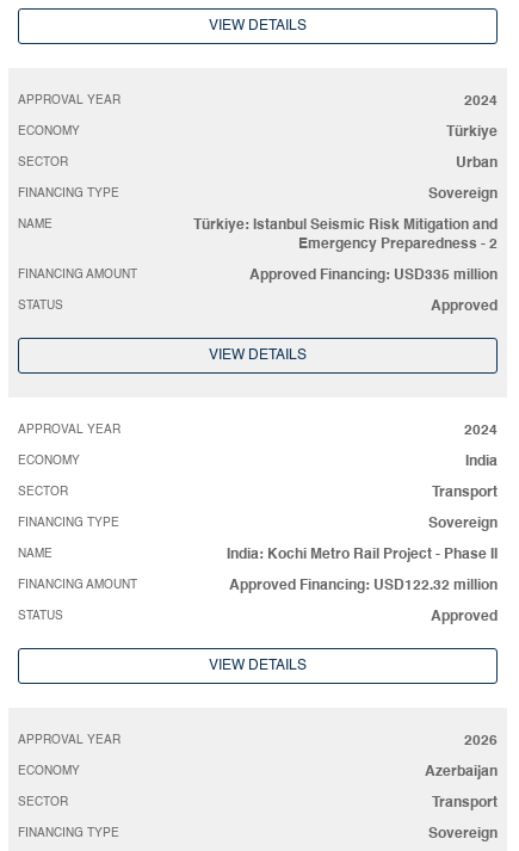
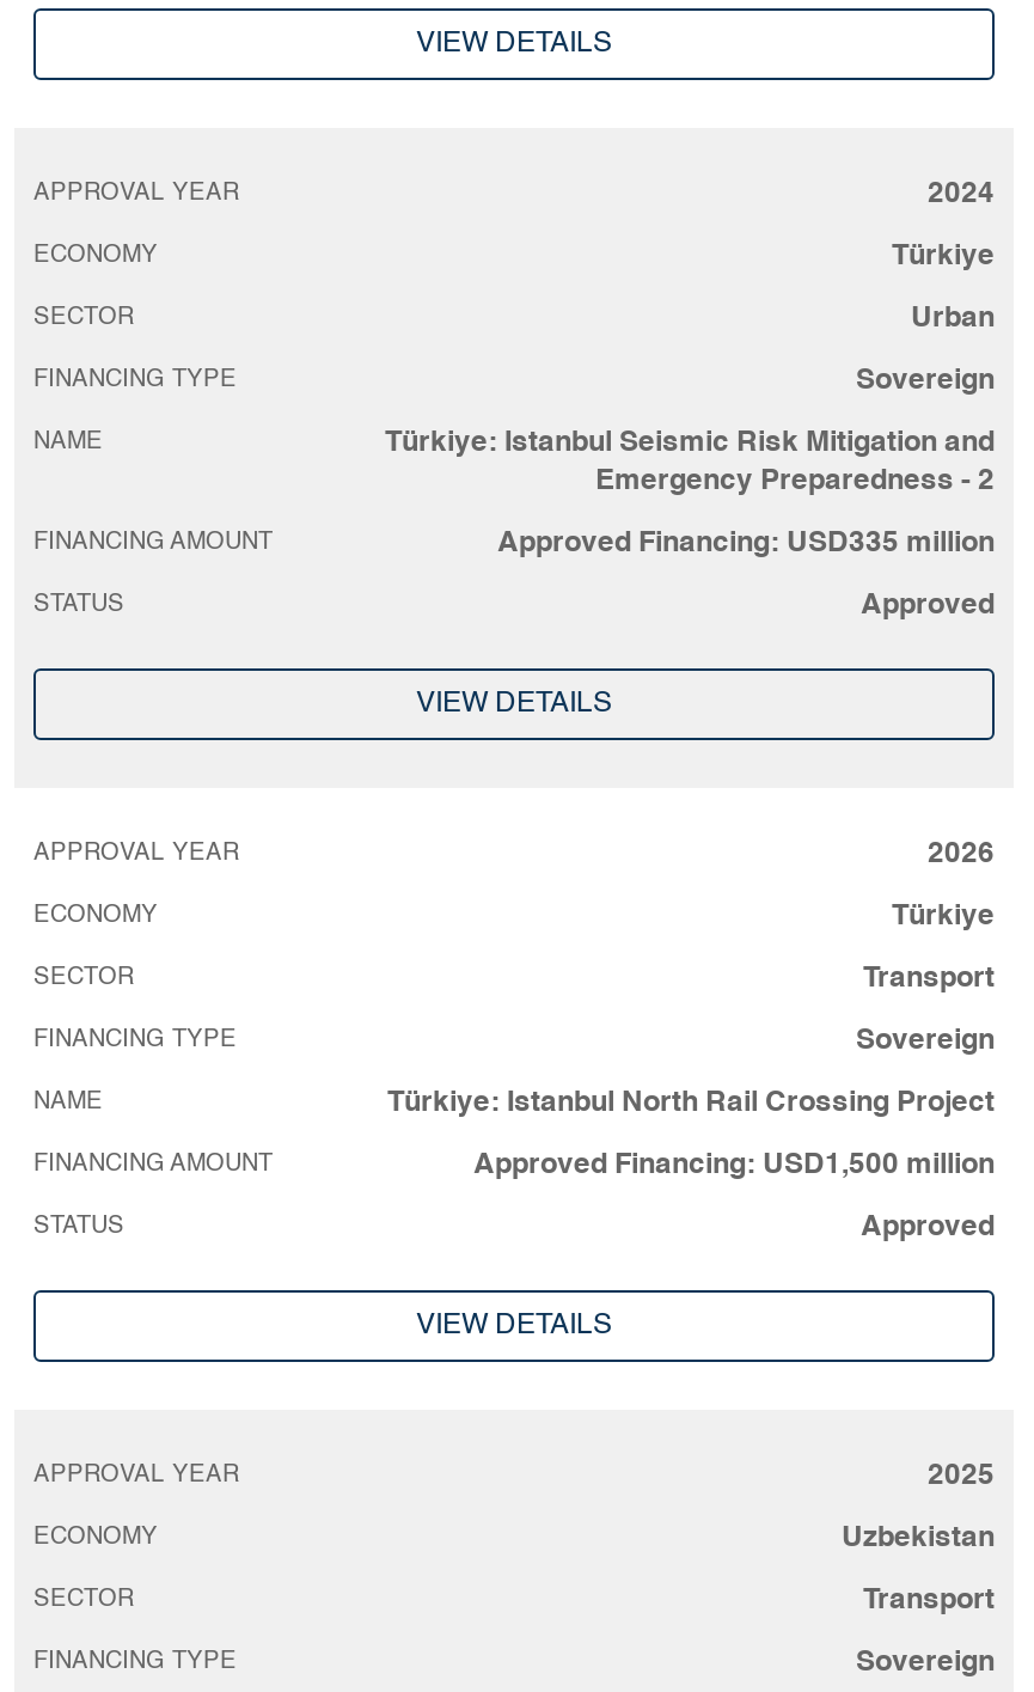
- 2024
+ 2026

- India
+ Türkiye

- India: Kochi Metro Rail Project - Phase II
+ Türkiye: Istanbul North Rail Crossing Project

- Approved Financing: USD122.32 million
+ Approved Financing: USD1,500 million

- 2026
+ 2025

- Azerbaijan
+ Uzbekistan
